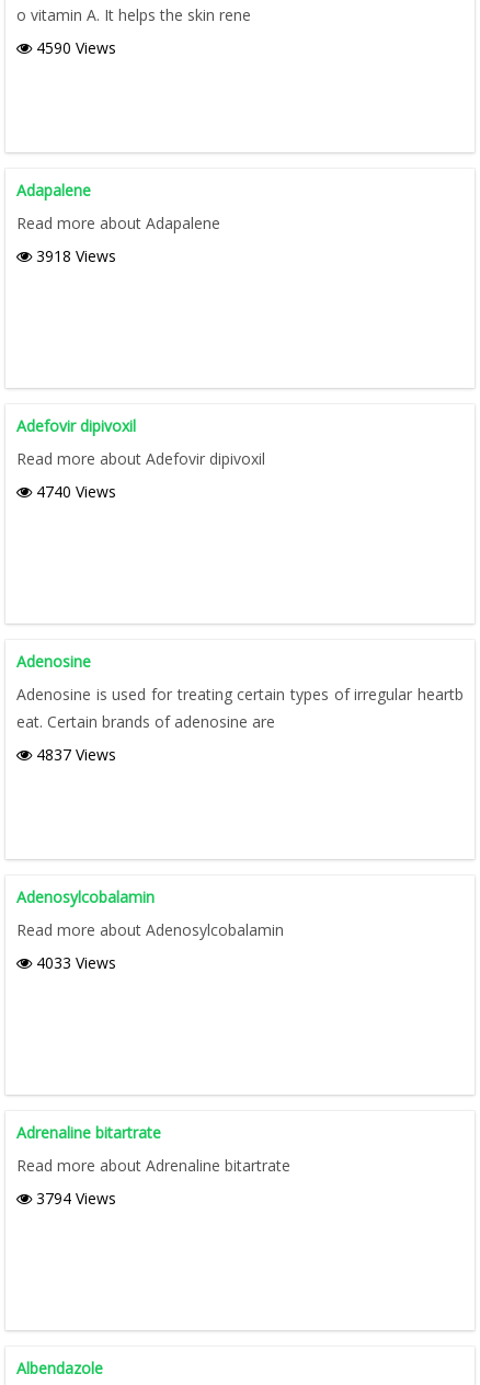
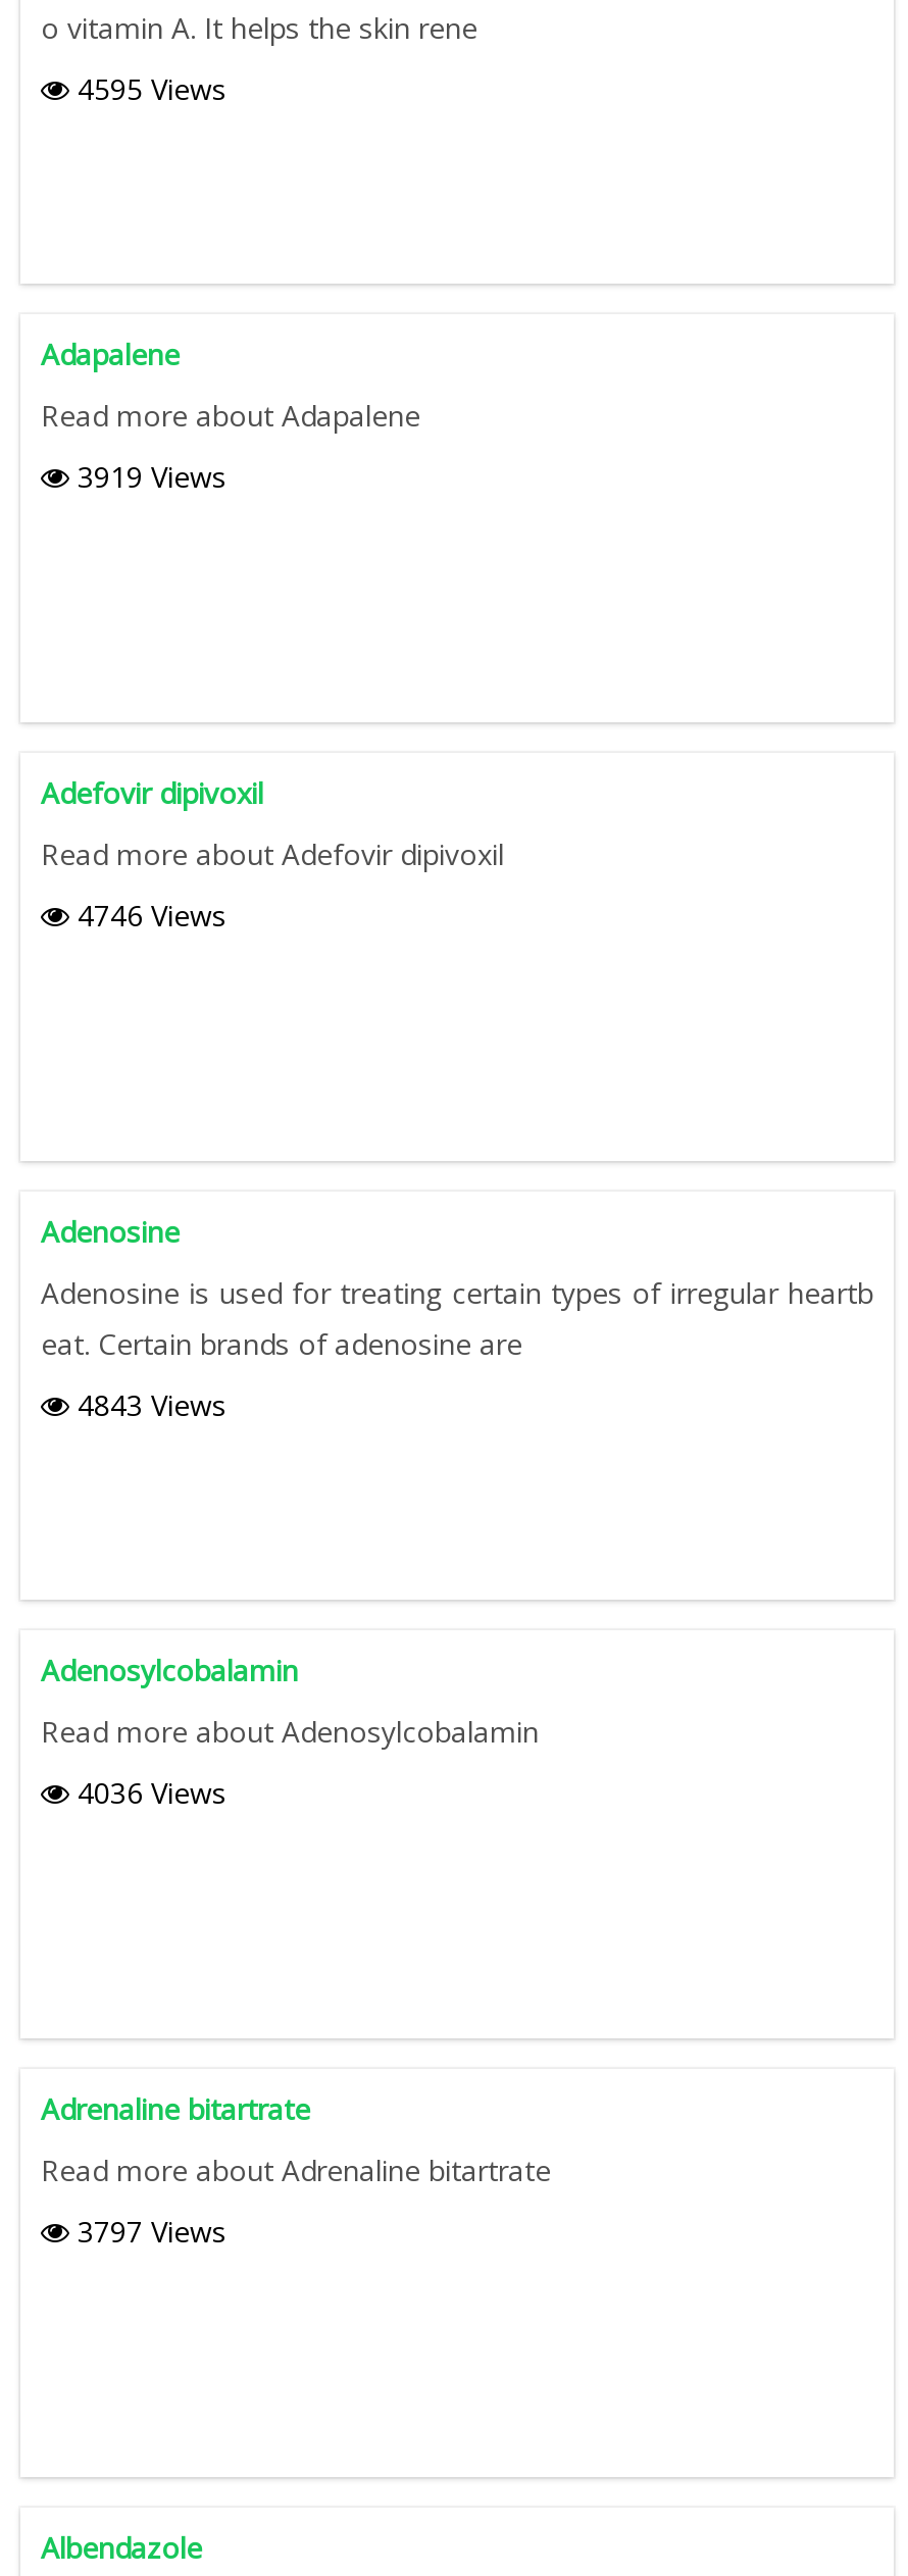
- 4590 Views
+ 4595 Views

- 3918 Views
+ 3919 Views

- 4740 Views
+ 4746 Views

- 4837 Views
+ 4843 Views

- 4033 Views
+ 4036 Views

- 3794 Views
+ 3797 Views
